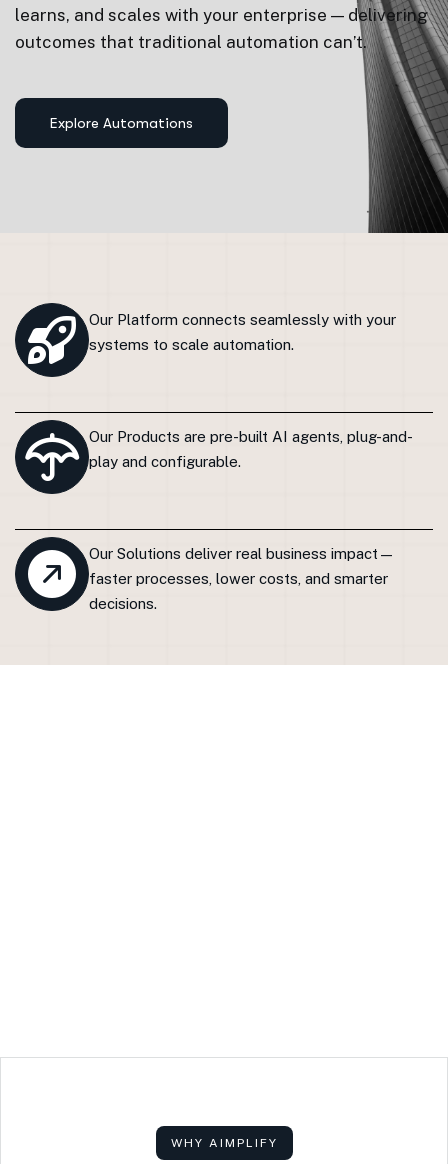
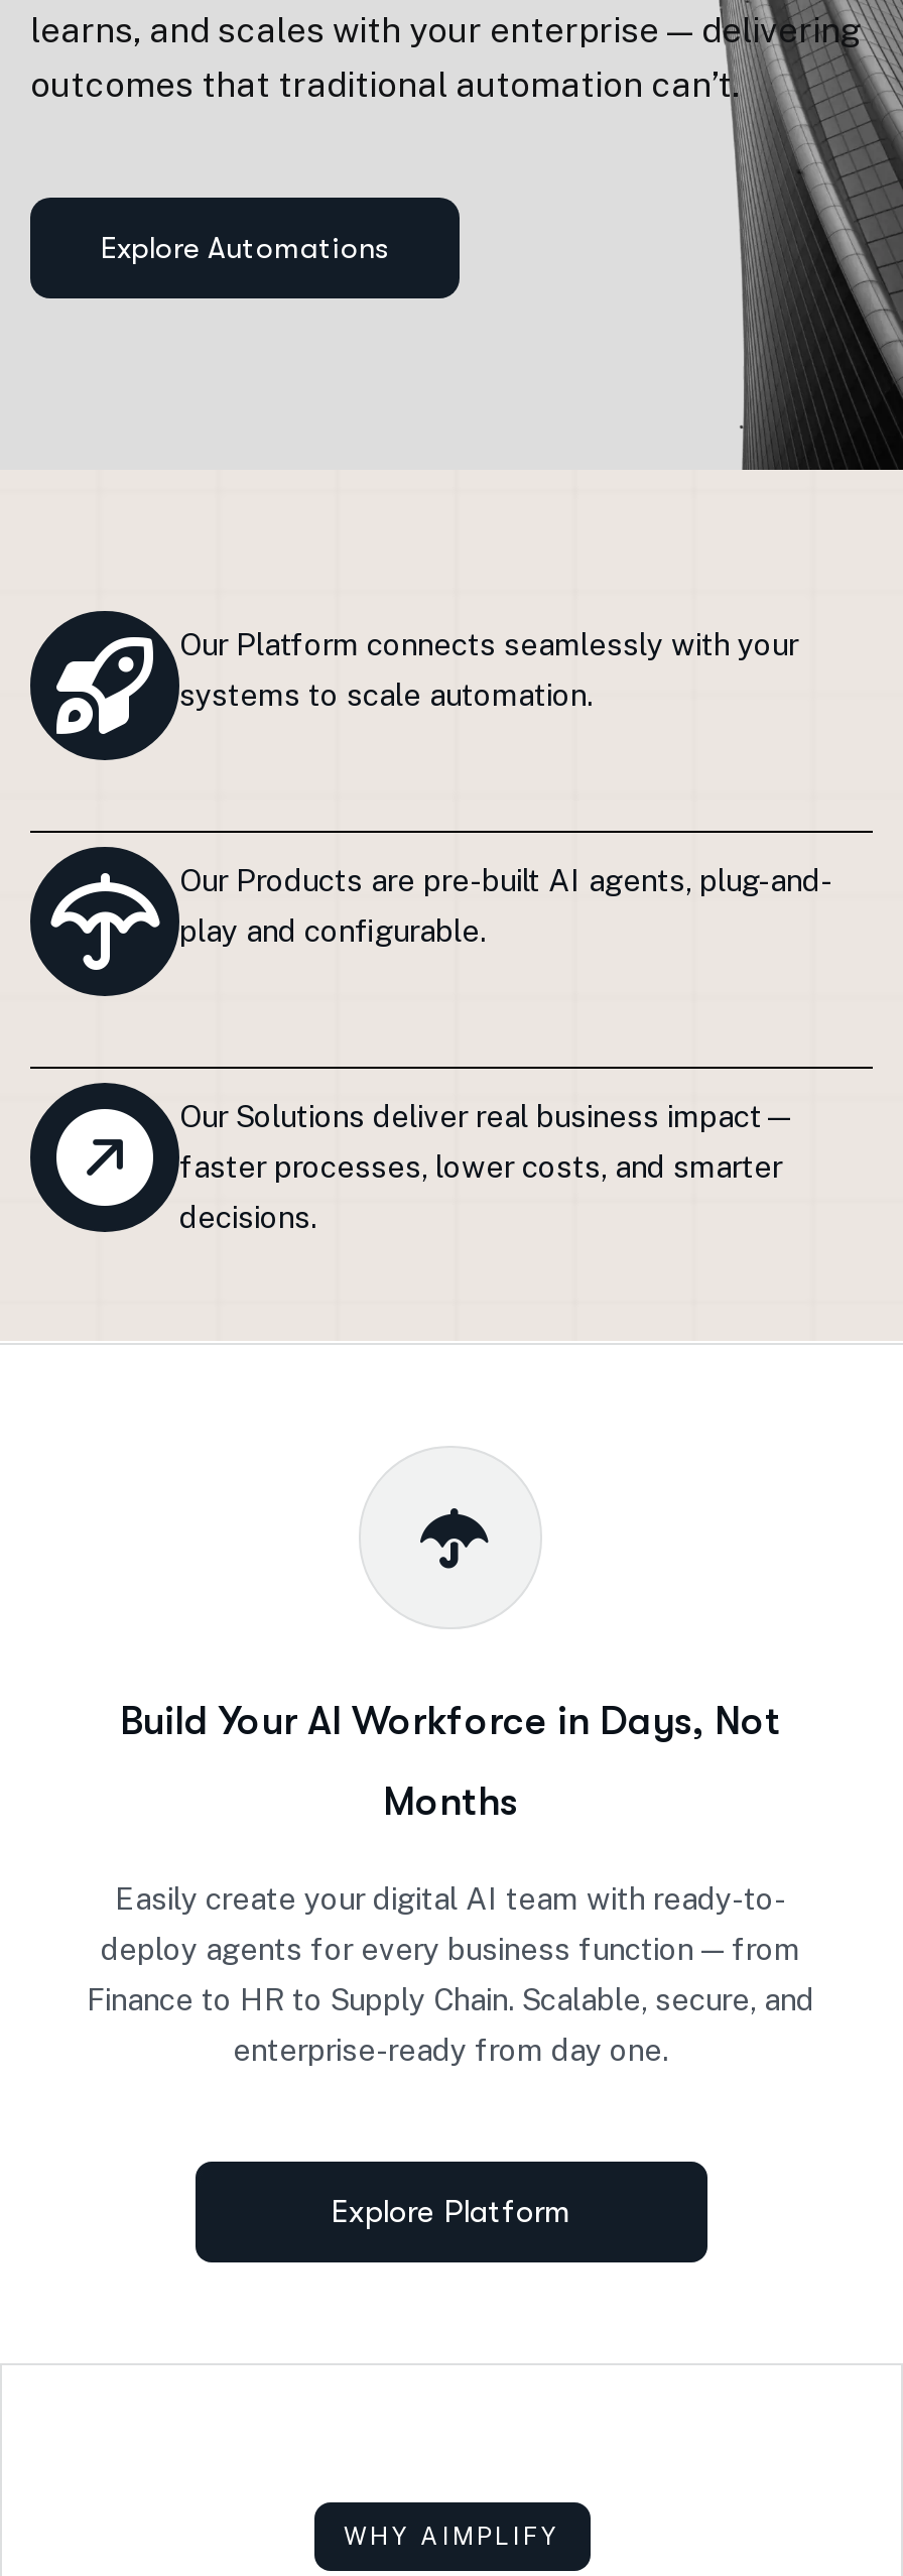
+ Build Your AI Workforce in Days, Not
+ Months
+ Easily create your digital AI team with ready-to-
+ deploy agents for every business function — from
+ Finance to HR to Supply Chain. Scalable, secure, and
+ enterprise-ready from day one.

+ Explore Platform

+ [image]
